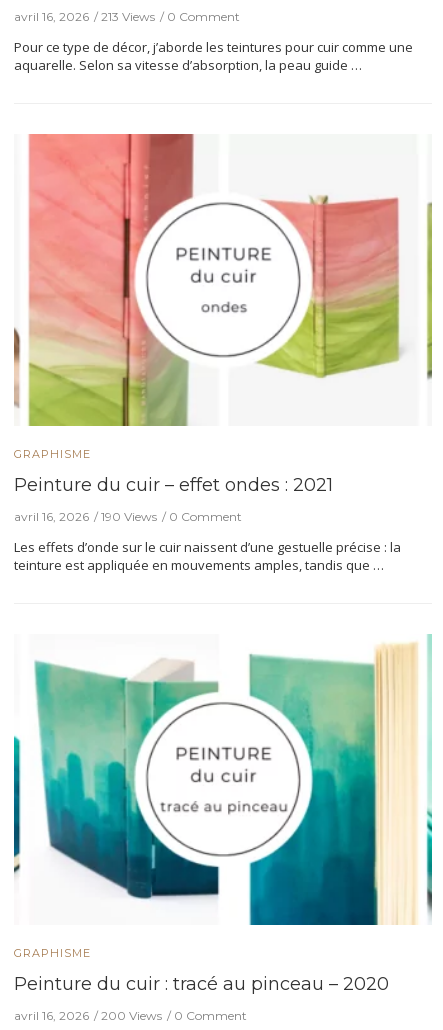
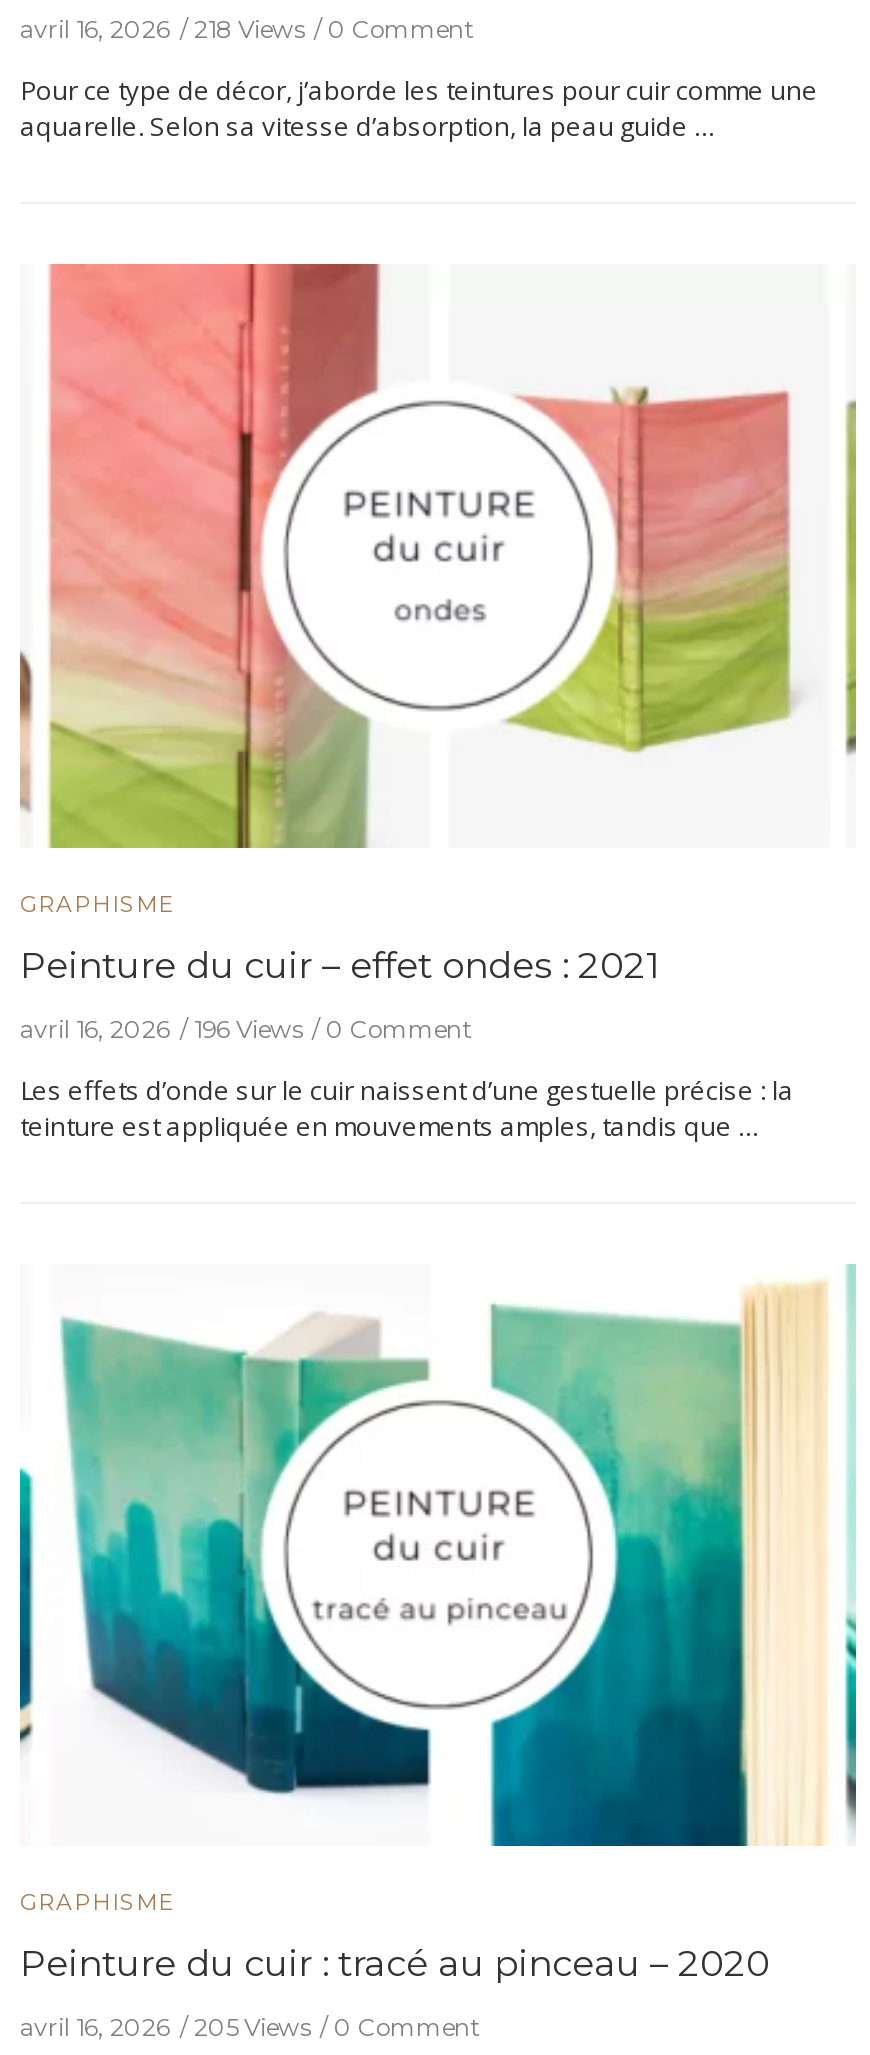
- avril 16, 2026 213 Views 0 Comment
+ avril 16, 2026 218 Views 0 Comment

- avril 16, 2026 190 Views 0 Comment
+ avril 16, 2026 196 Views 0 Comment

- avril 16, 2026 200 Views 0 Comment
+ avril 16, 2026 205 Views 0 Comment
